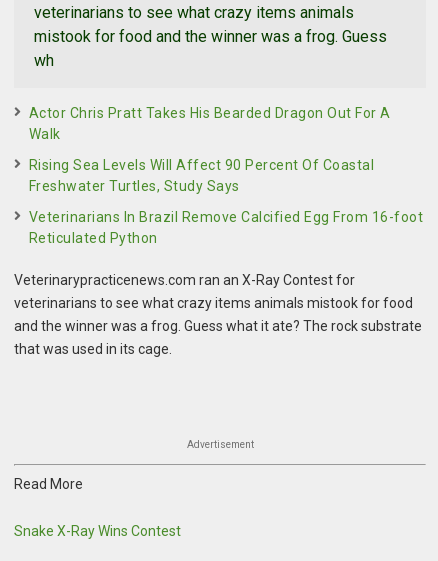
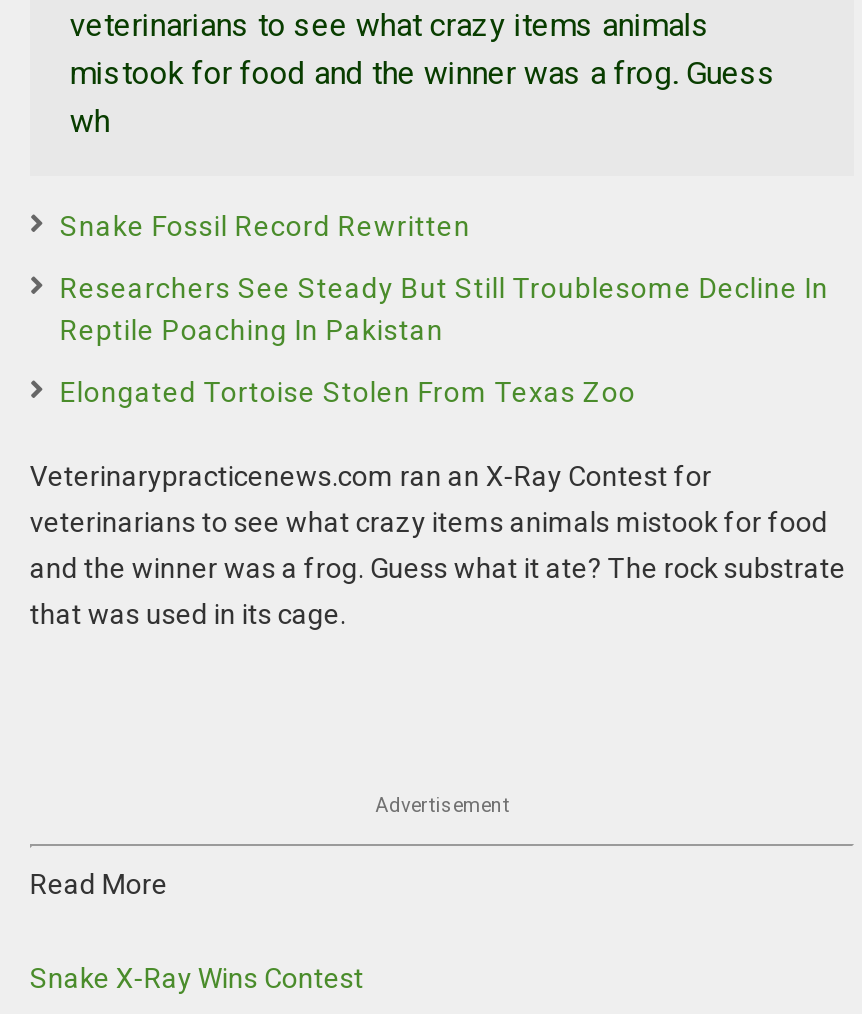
- Actor Chris Pratt Takes His Bearded Dragon Out For A
- Walk
+ Snake Fossil Record Rewritten

- Rising Sea Levels Will Affect 90 Percent Of Coastal
- Freshwater Turtles, Study Says
+ Researchers See Steady But Still Troublesome Decline In
+ Reptile Poaching In Pakistan

- Veterinarians In Brazil Remove Calcified Egg From 16-foot
- Reticulated Python
+ Elongated Tortoise Stolen From Texas Zoo
